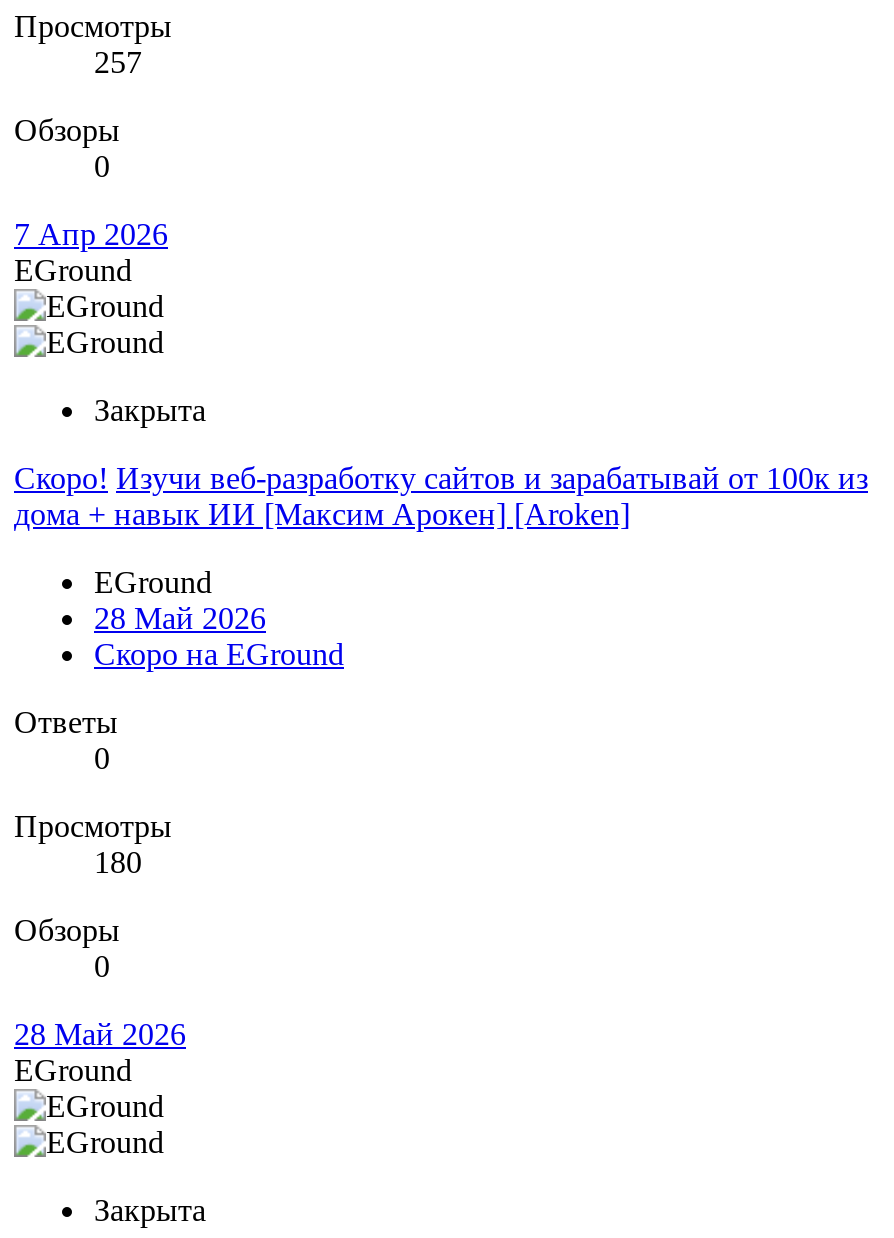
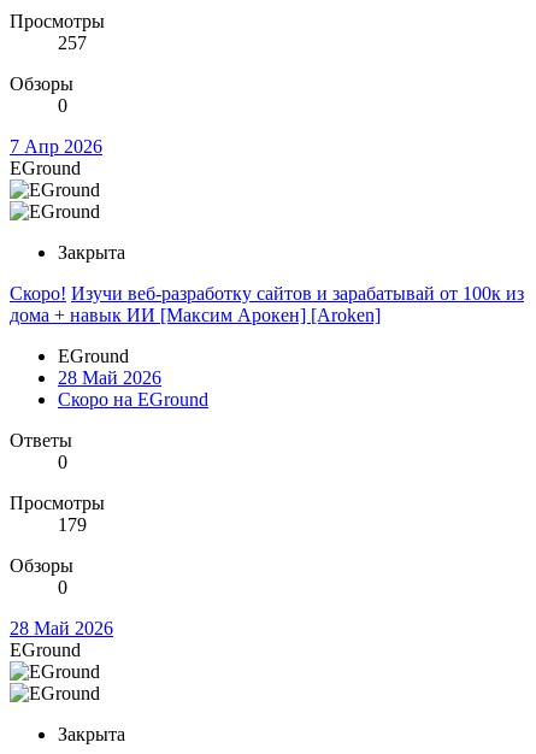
- 180
+ 179
